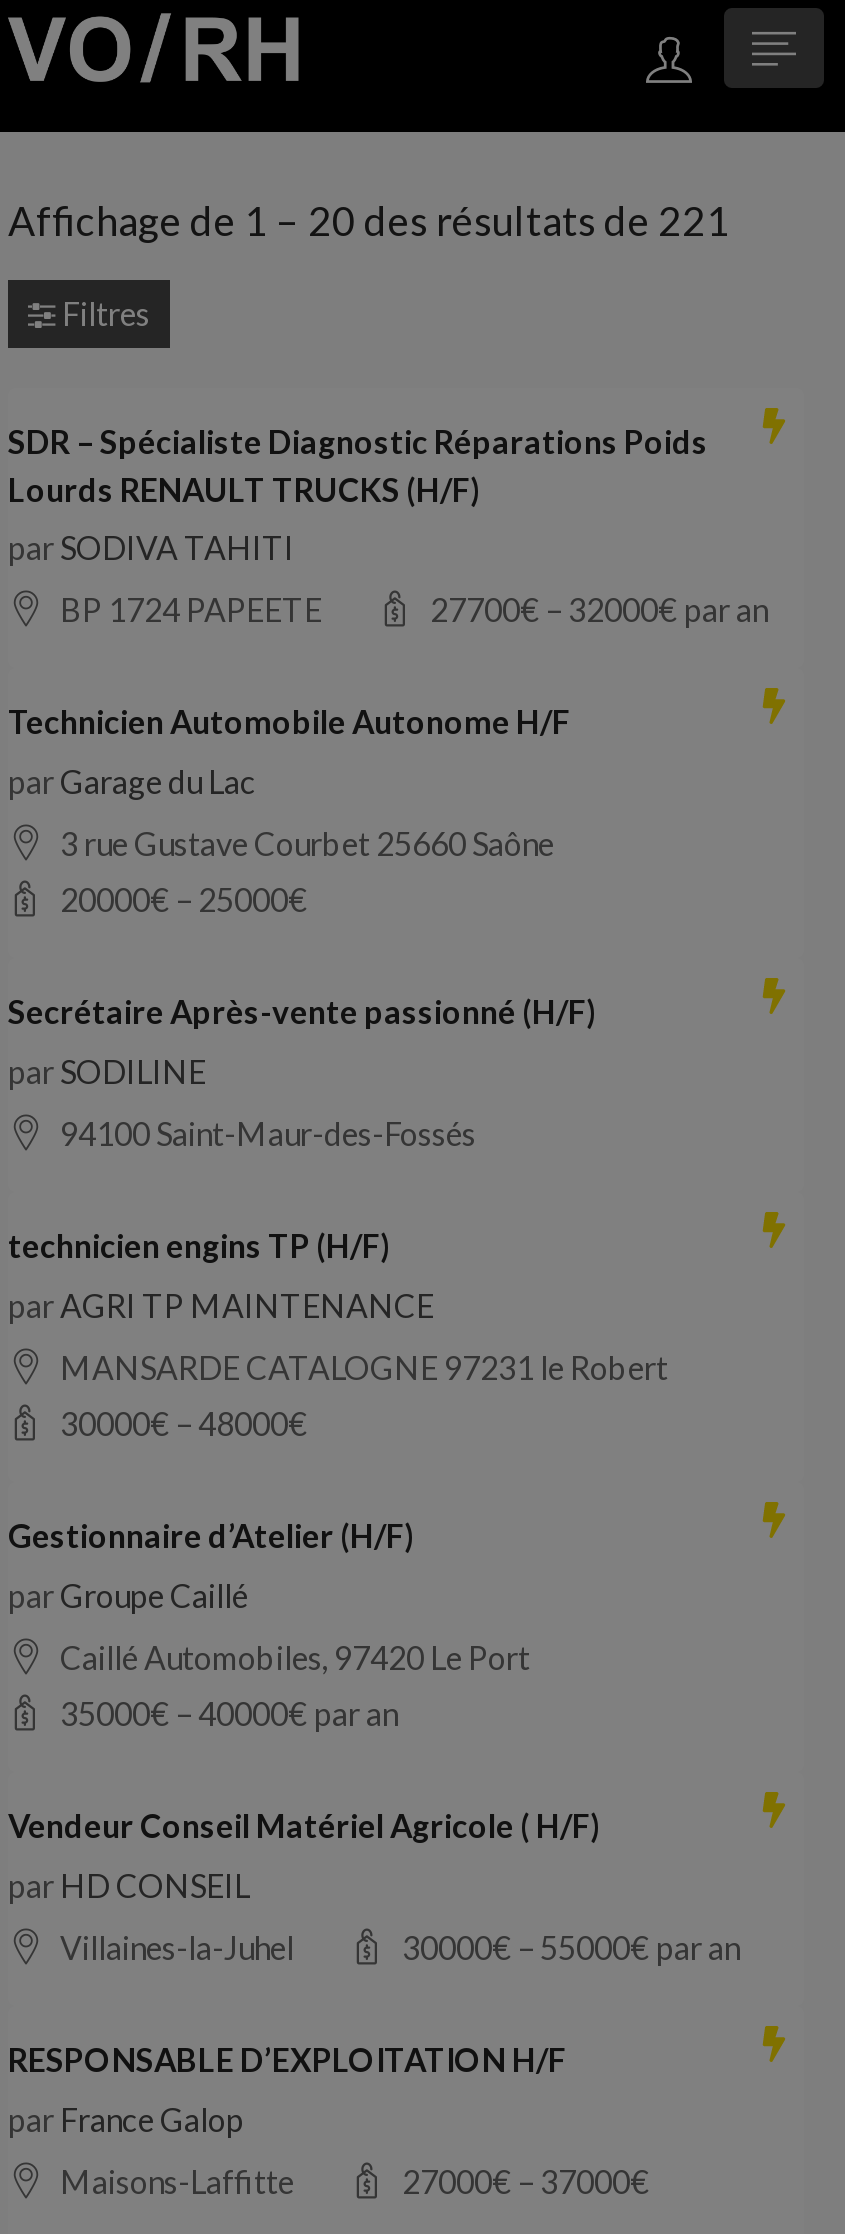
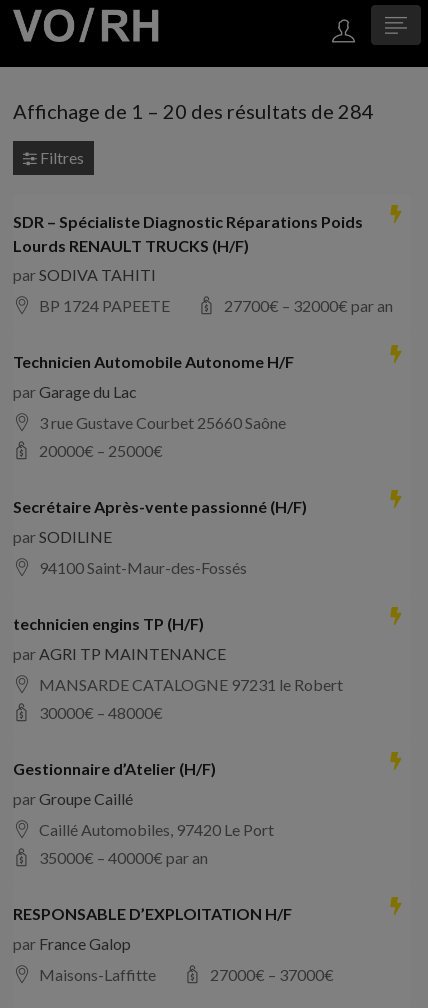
- Affichage de 1 – 20 des résultats de 221
+ Affichage de 1 – 20 des résultats de 284

- Vendeur Conseil Matériel Agricole ( H/F)
- par HD CONSEIL
- Villaines-la-Juhel
- 30000€ – 55000€ par an
